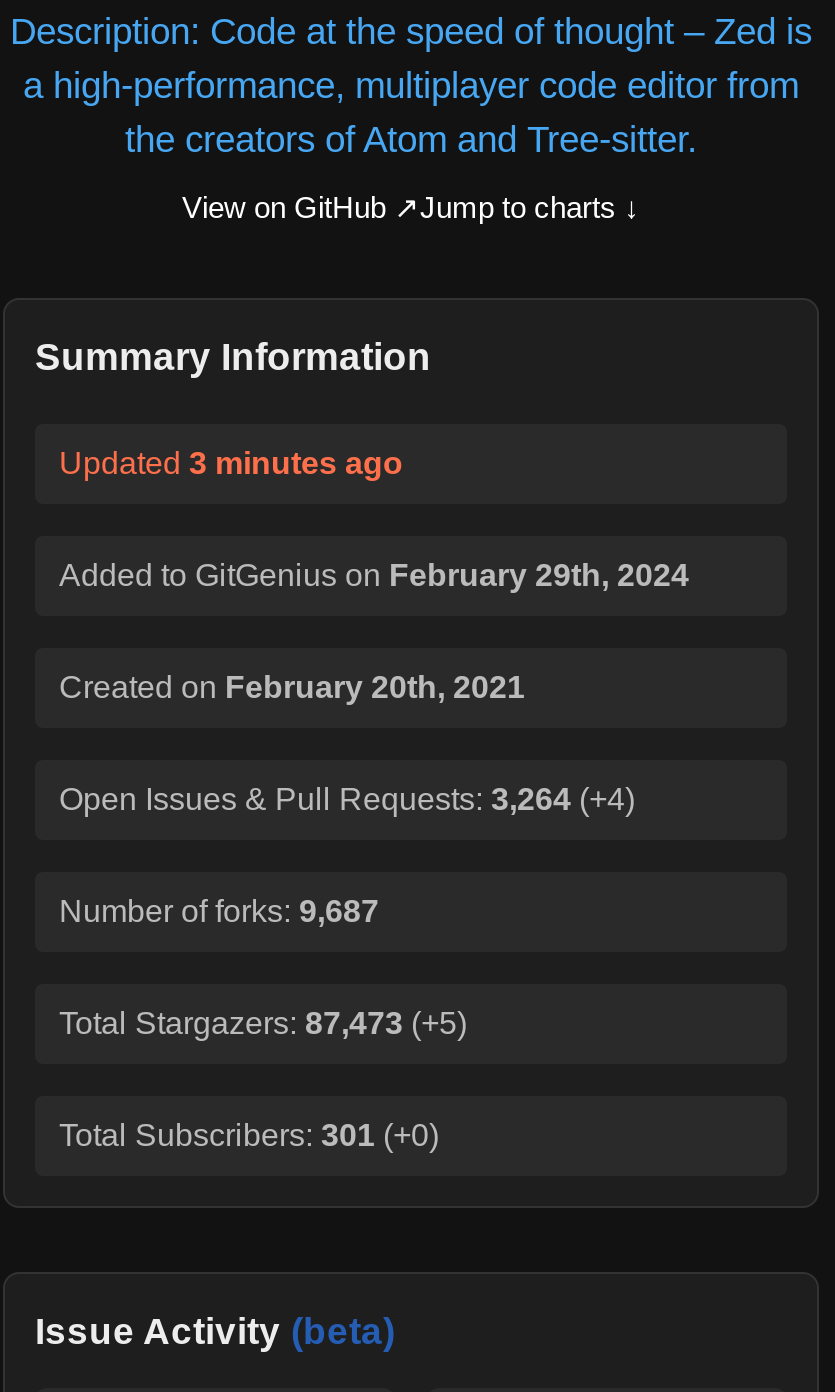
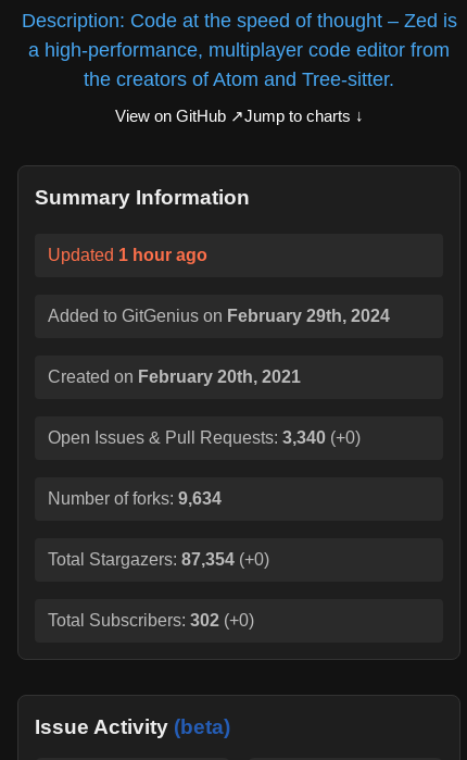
- Updated 3 minutes ago
+ Updated 1 hour ago

- Open Issues & Pull Requests: 3,264 (+4)
+ Open Issues & Pull Requests: 3,340 (+0)

- Number of forks: 9,687
+ Number of forks: 9,634

- Total Stargazers: 87,473 (+5)
+ Total Stargazers: 87,354 (+0)

- Total Subscribers: 301 (+0)
+ Total Subscribers: 302 (+0)
